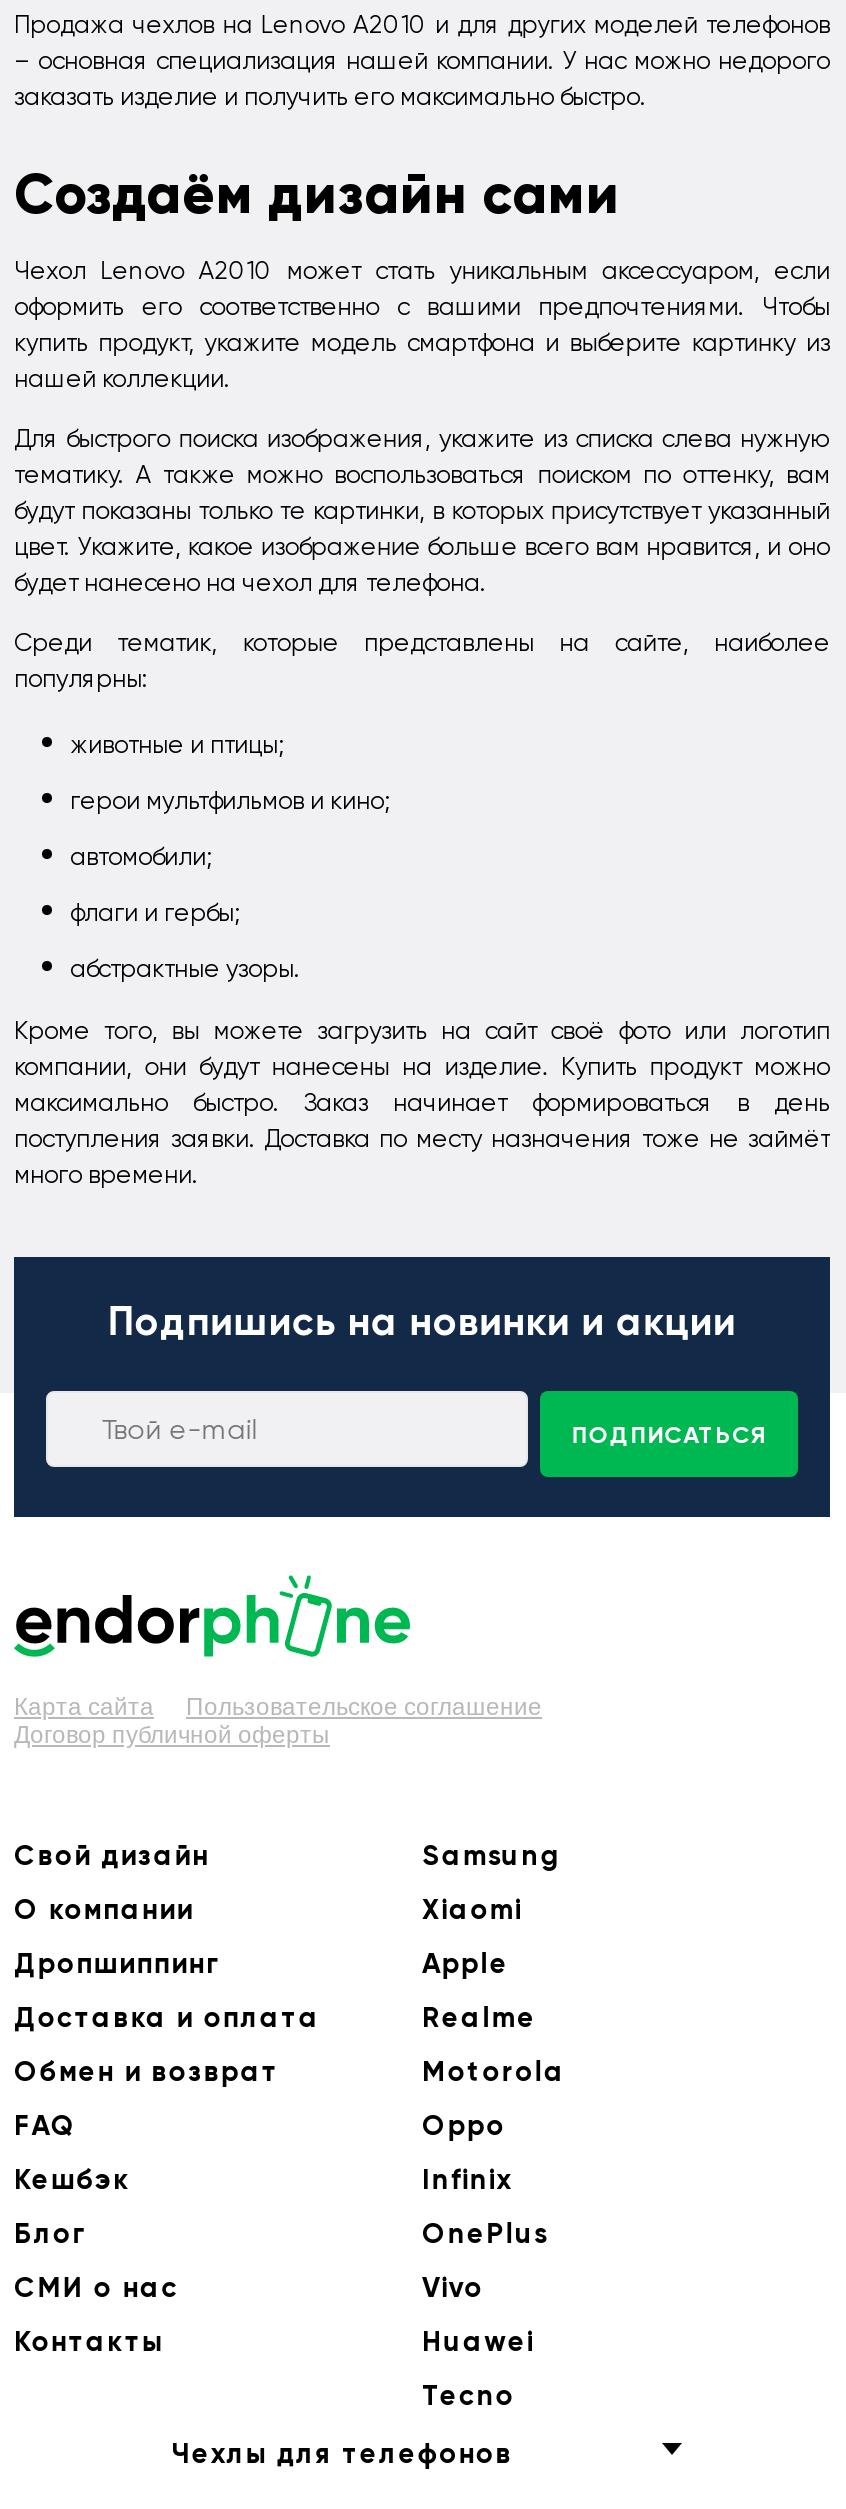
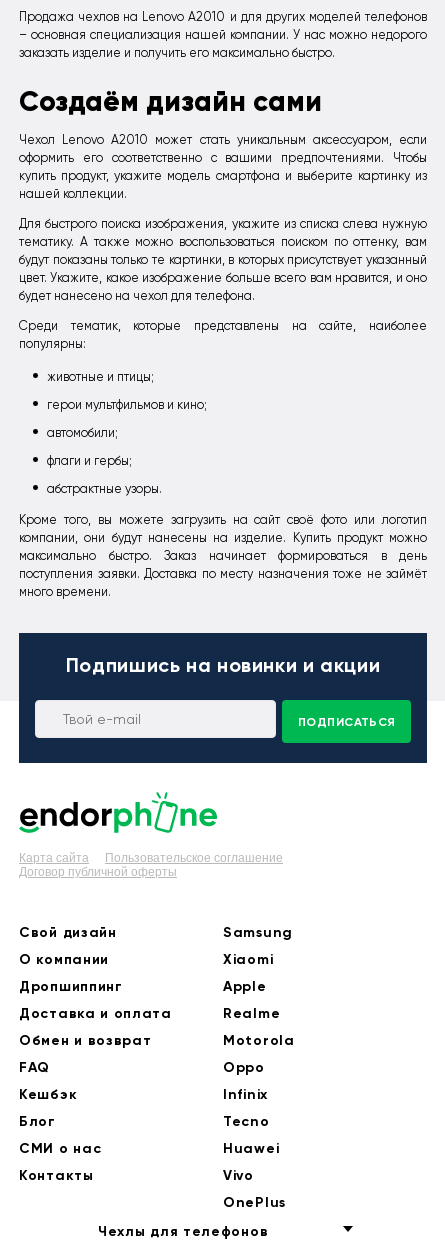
moved down: Huawei | Vivo | OnePlus

moved up: Tecno
